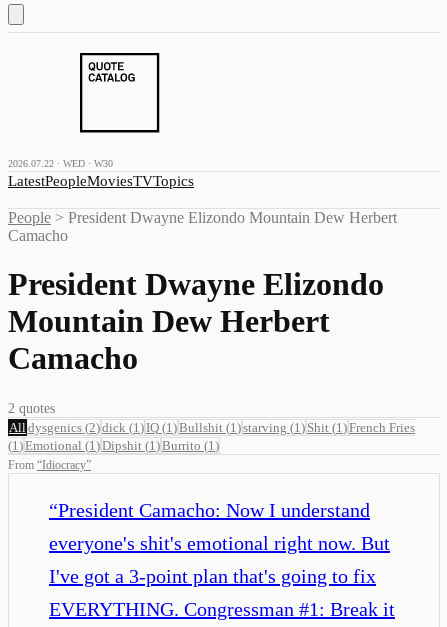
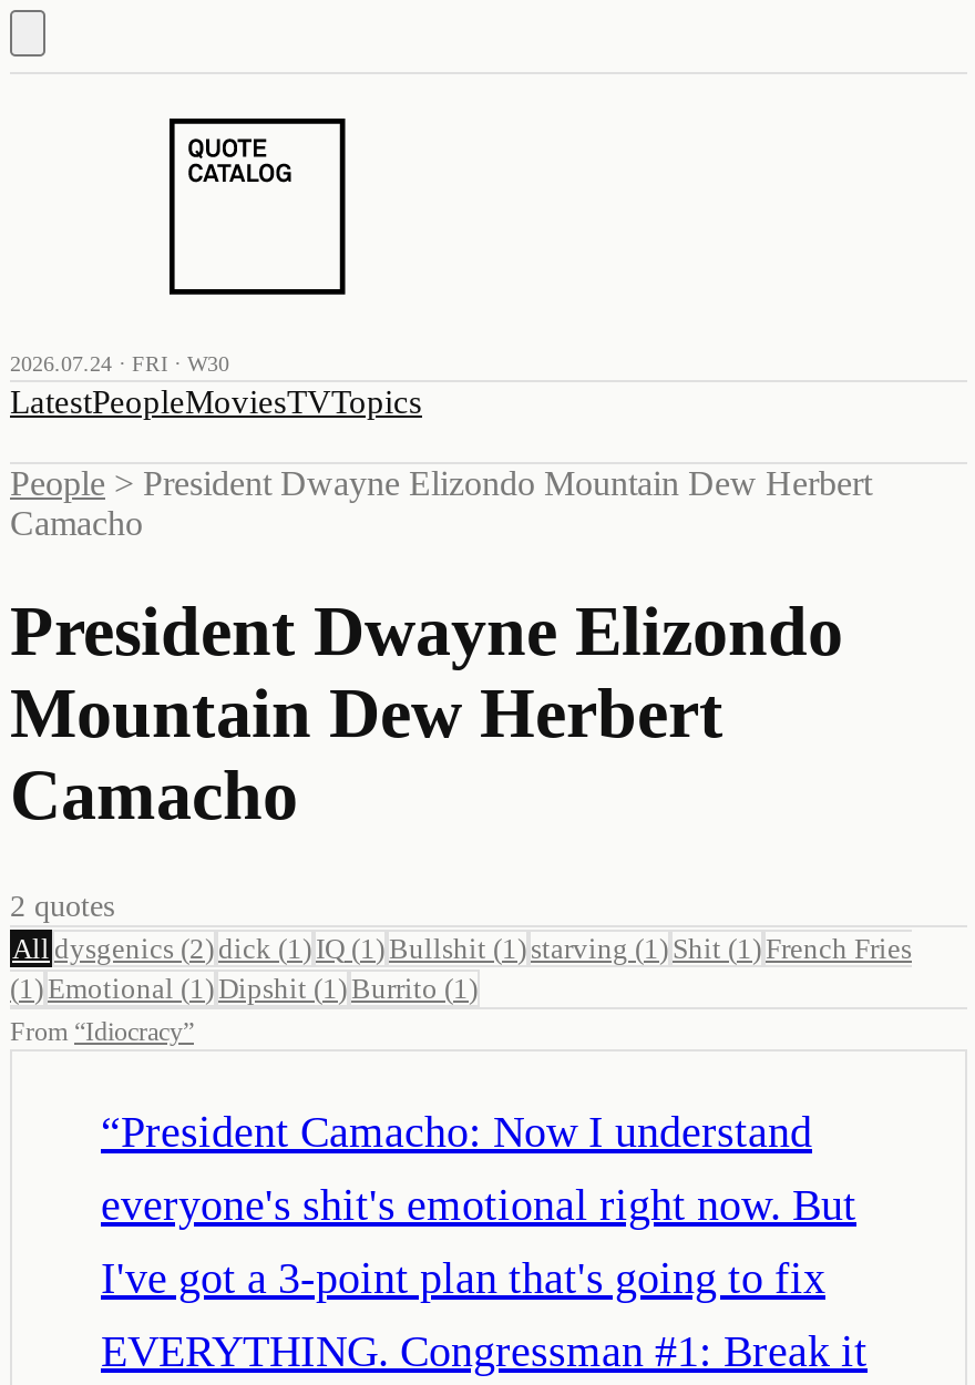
- 2026.07.22 · WED · W30
+ 2026.07.24 · FRI · W30
